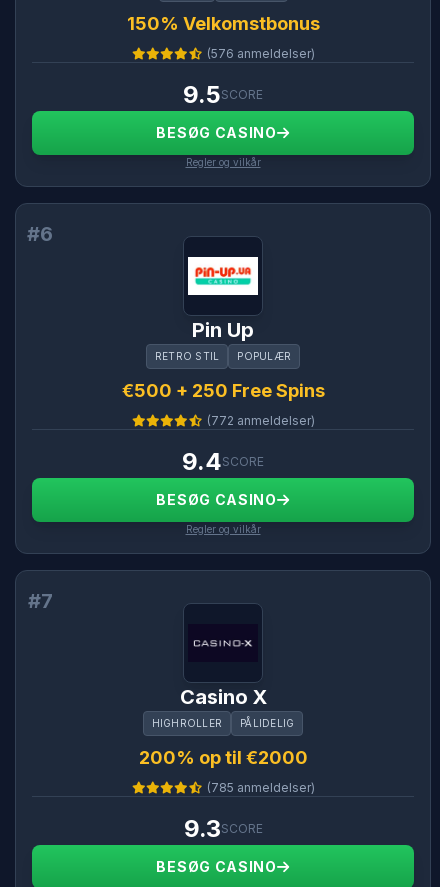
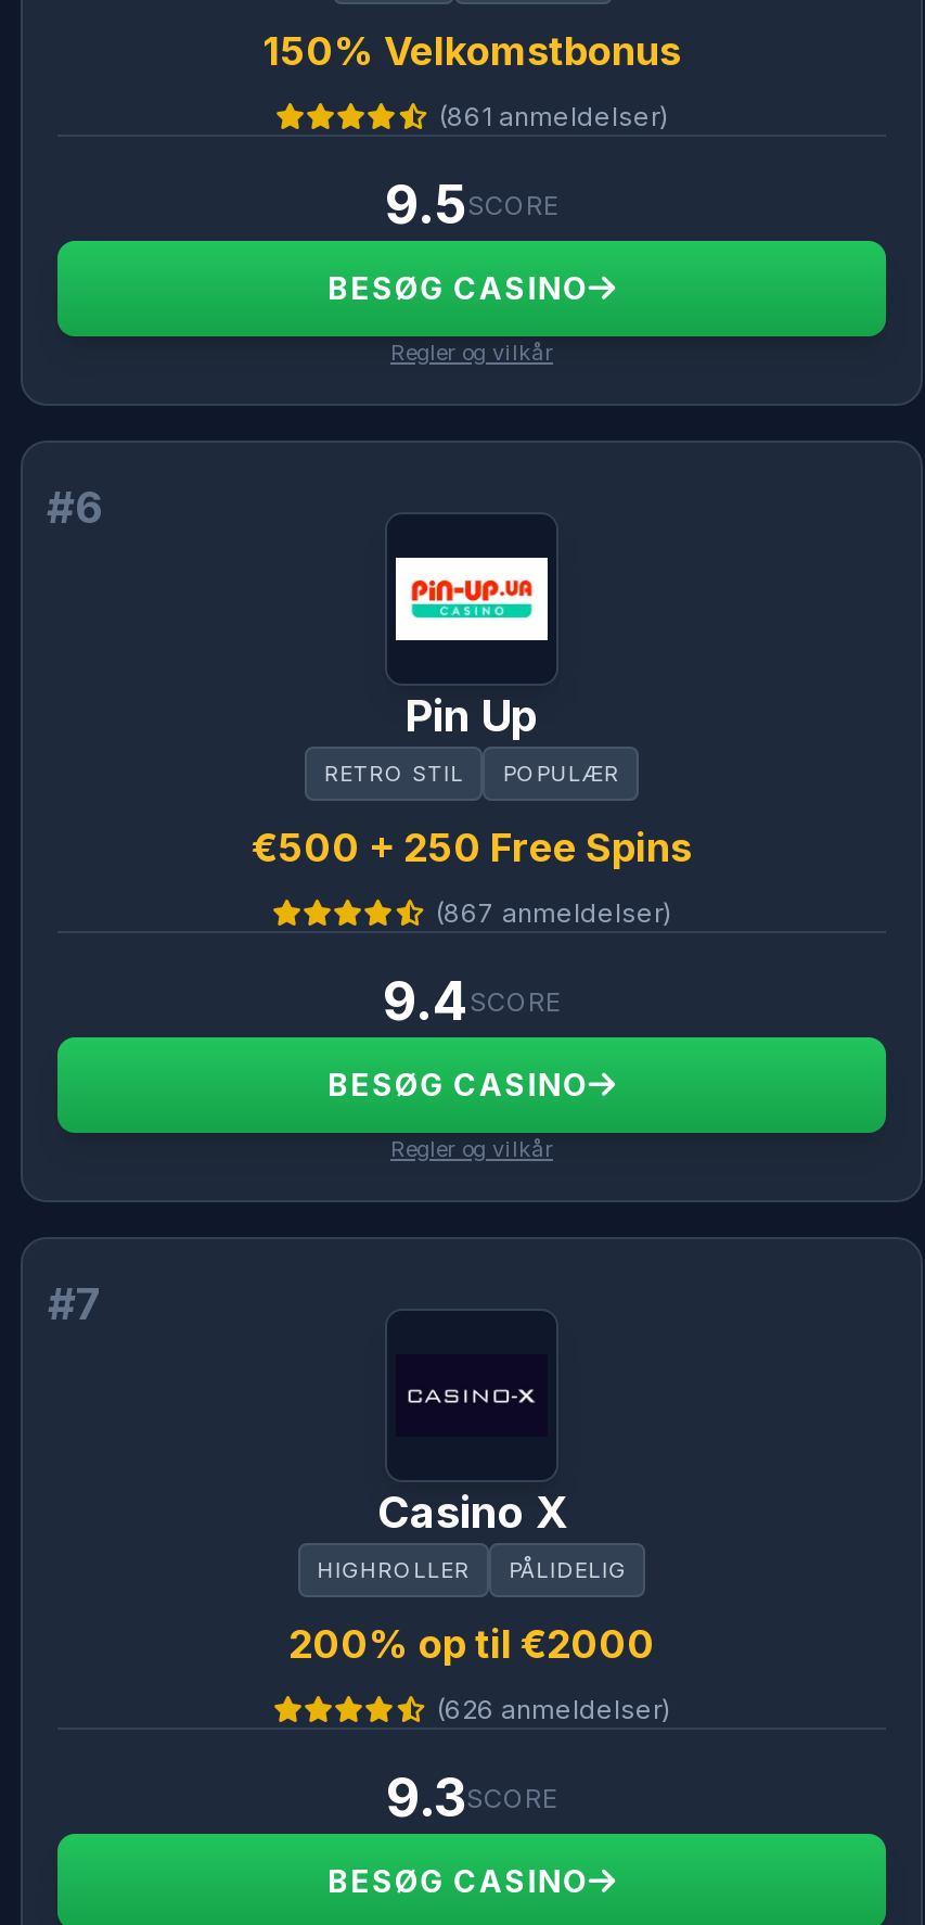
- (576 anmeldelser)
+ (861 anmeldelser)

- (772 anmeldelser)
+ (867 anmeldelser)

- (785 anmeldelser)
+ (626 anmeldelser)
